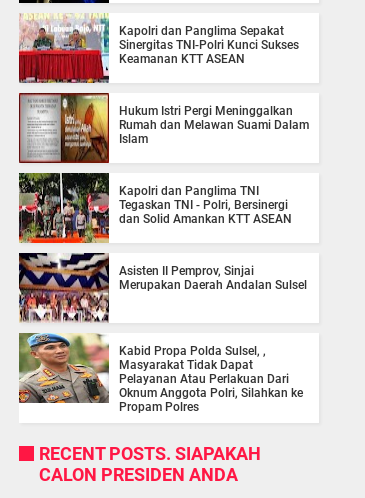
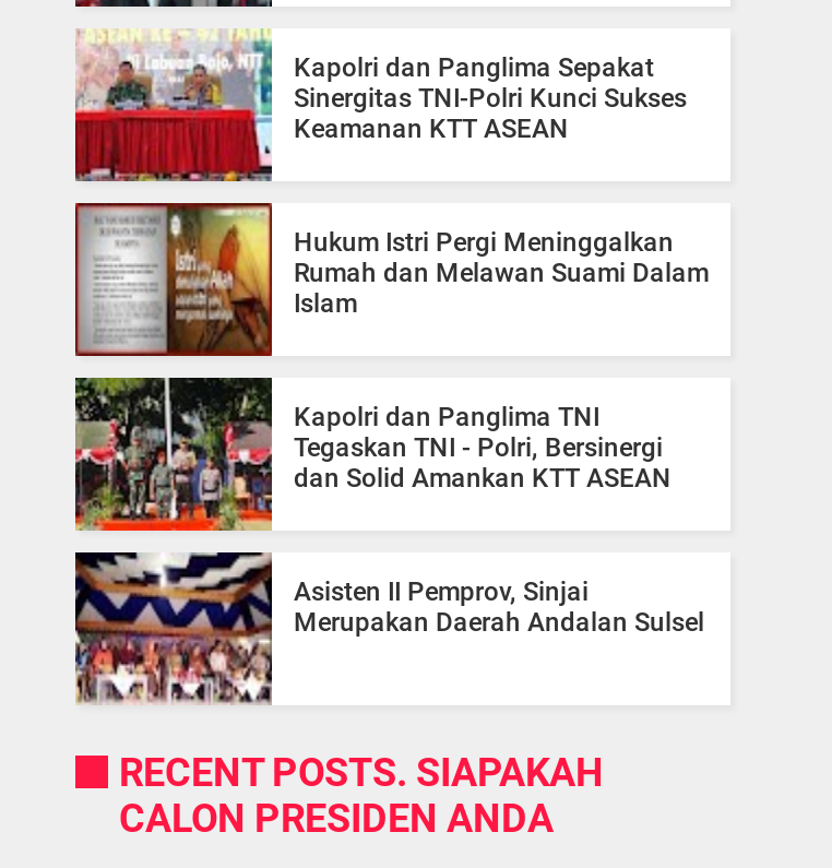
- [image]
- Kabid Propa Polda Sulsel, ,
- Masyarakat Tidak Dapat
- Pelayanan Atau Perlakuan Dari
- Oknum Anggota Polri, Silahkan ke
- Propam Polres
